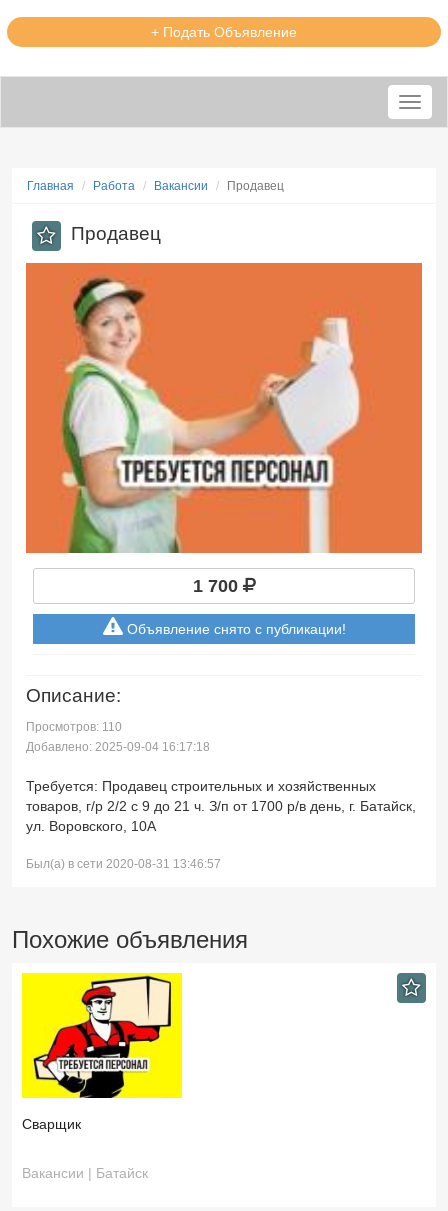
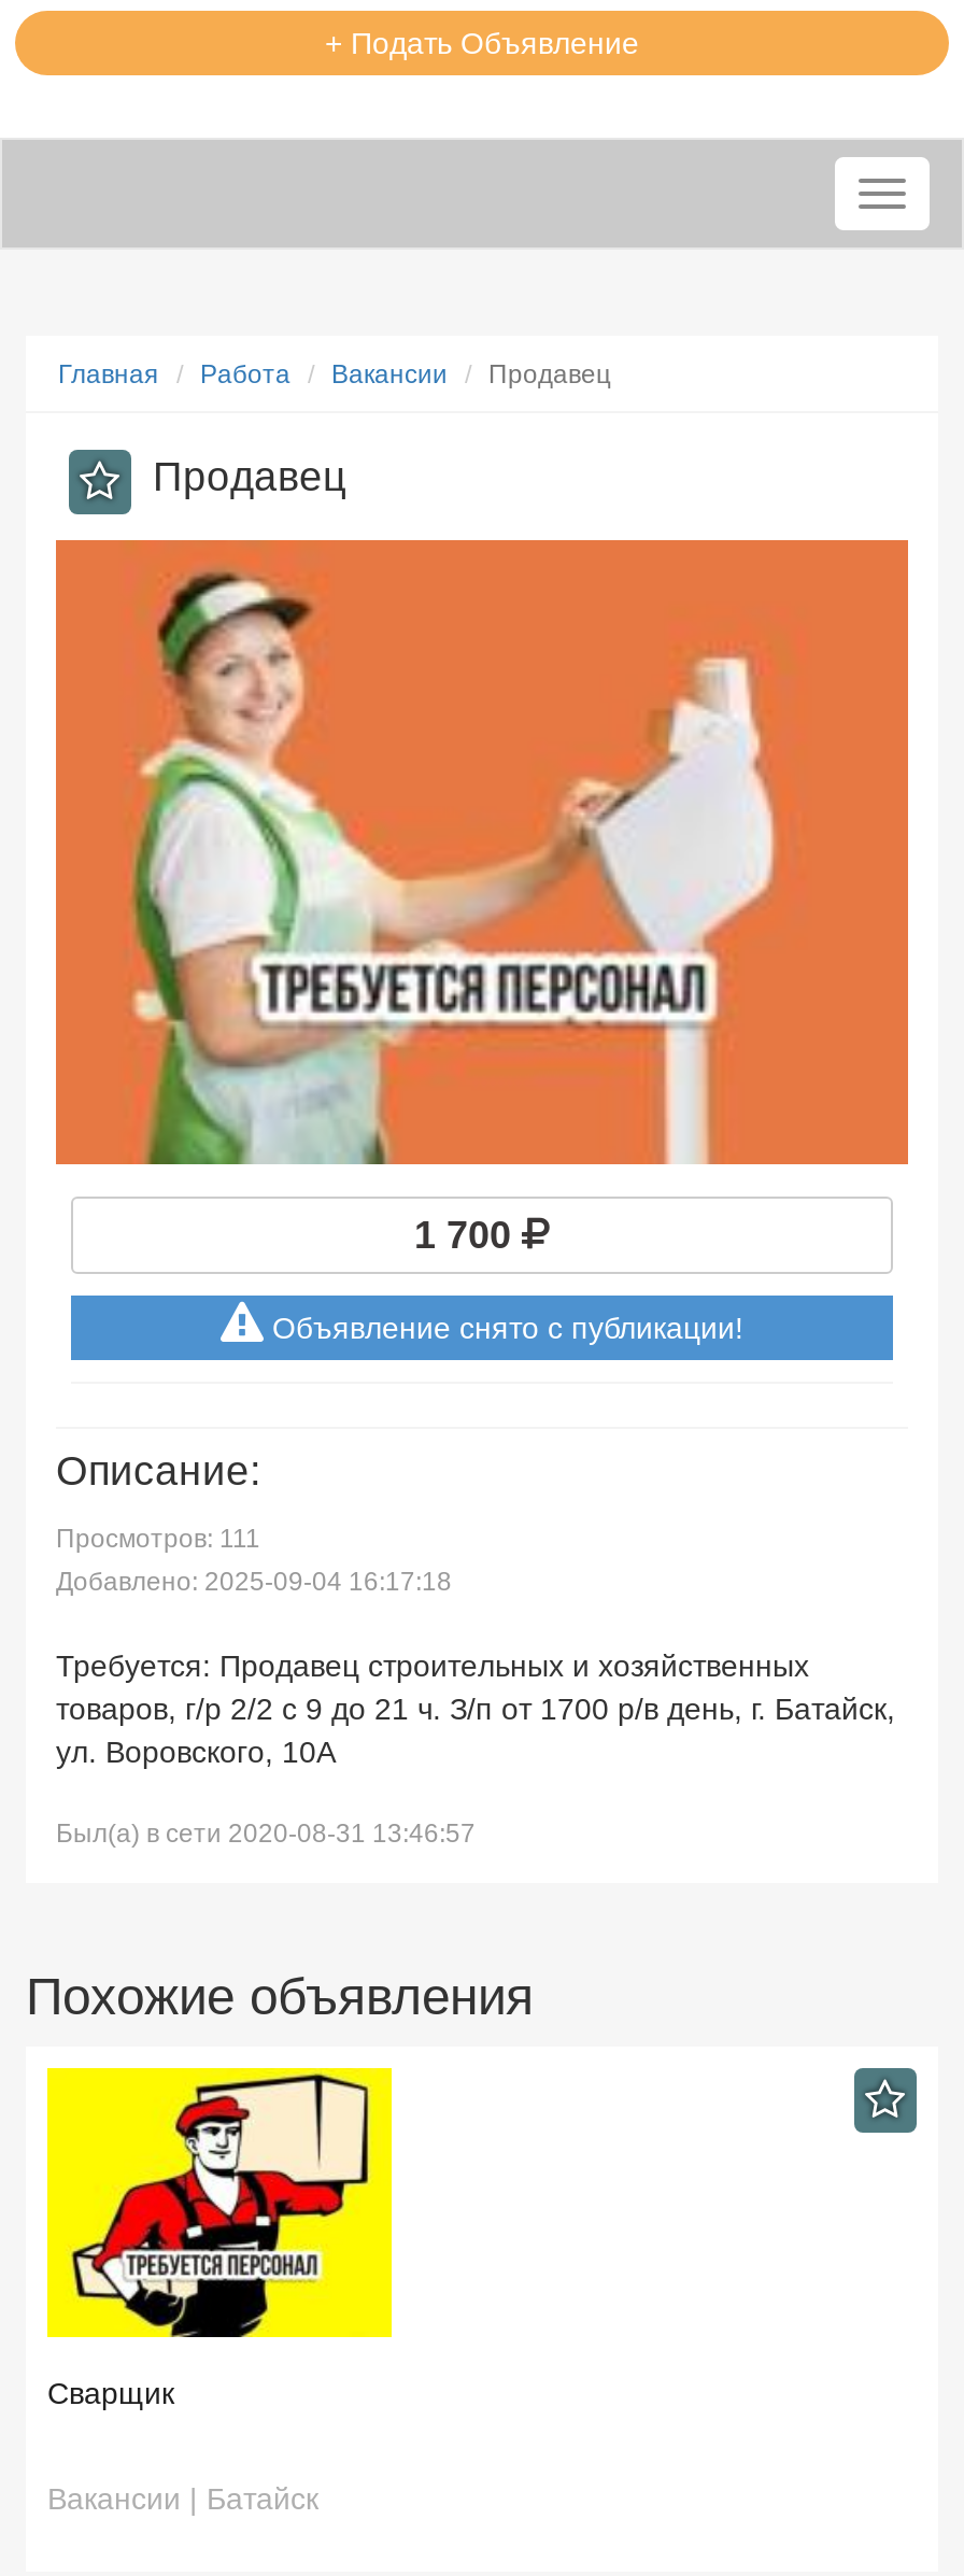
- Просмотров: 110
+ Просмотров: 111
